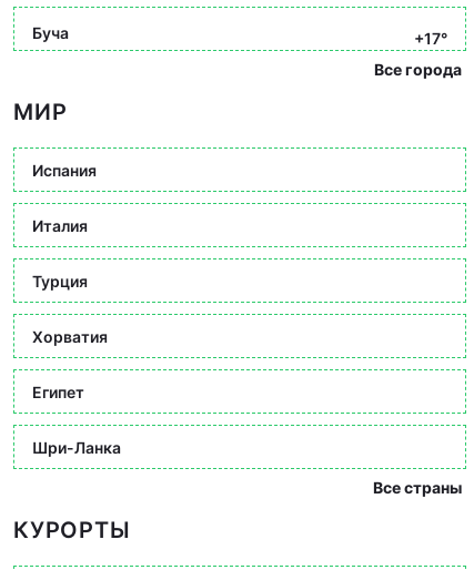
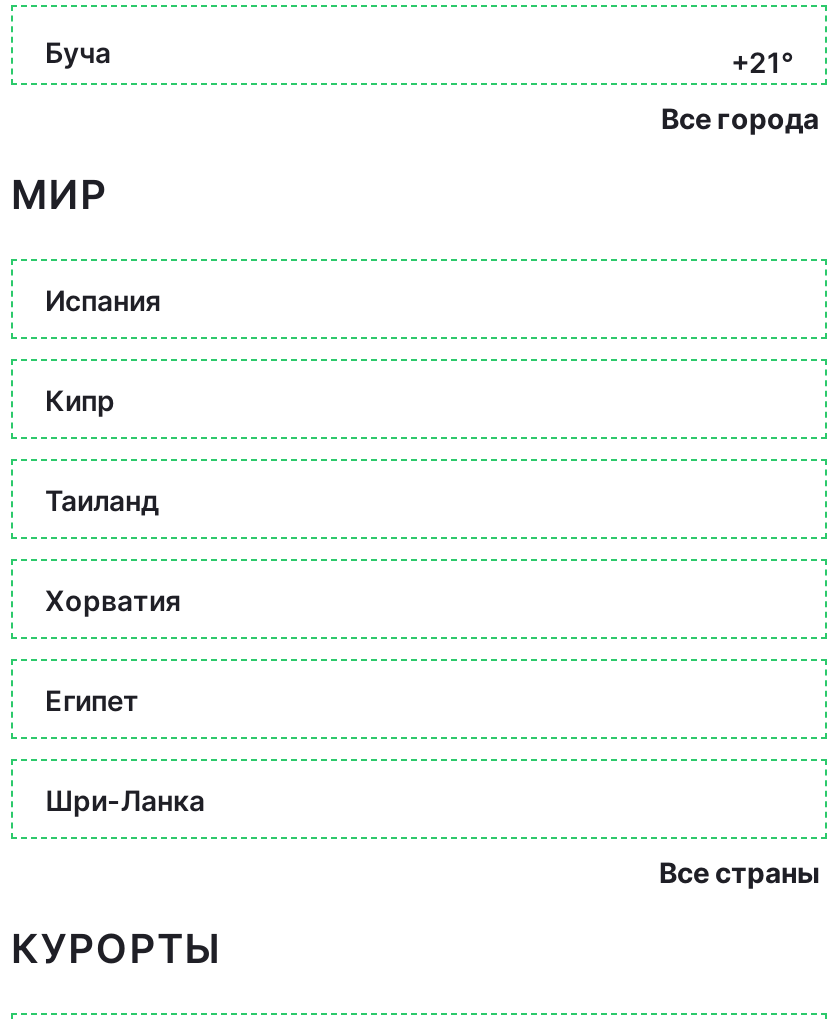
- +17°
+ +21°

- Италия
+ Кипр

- Турция
+ Таиланд
